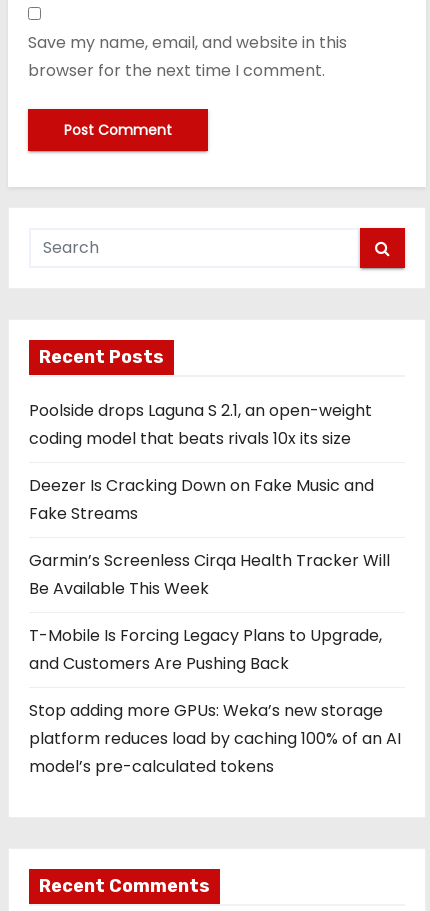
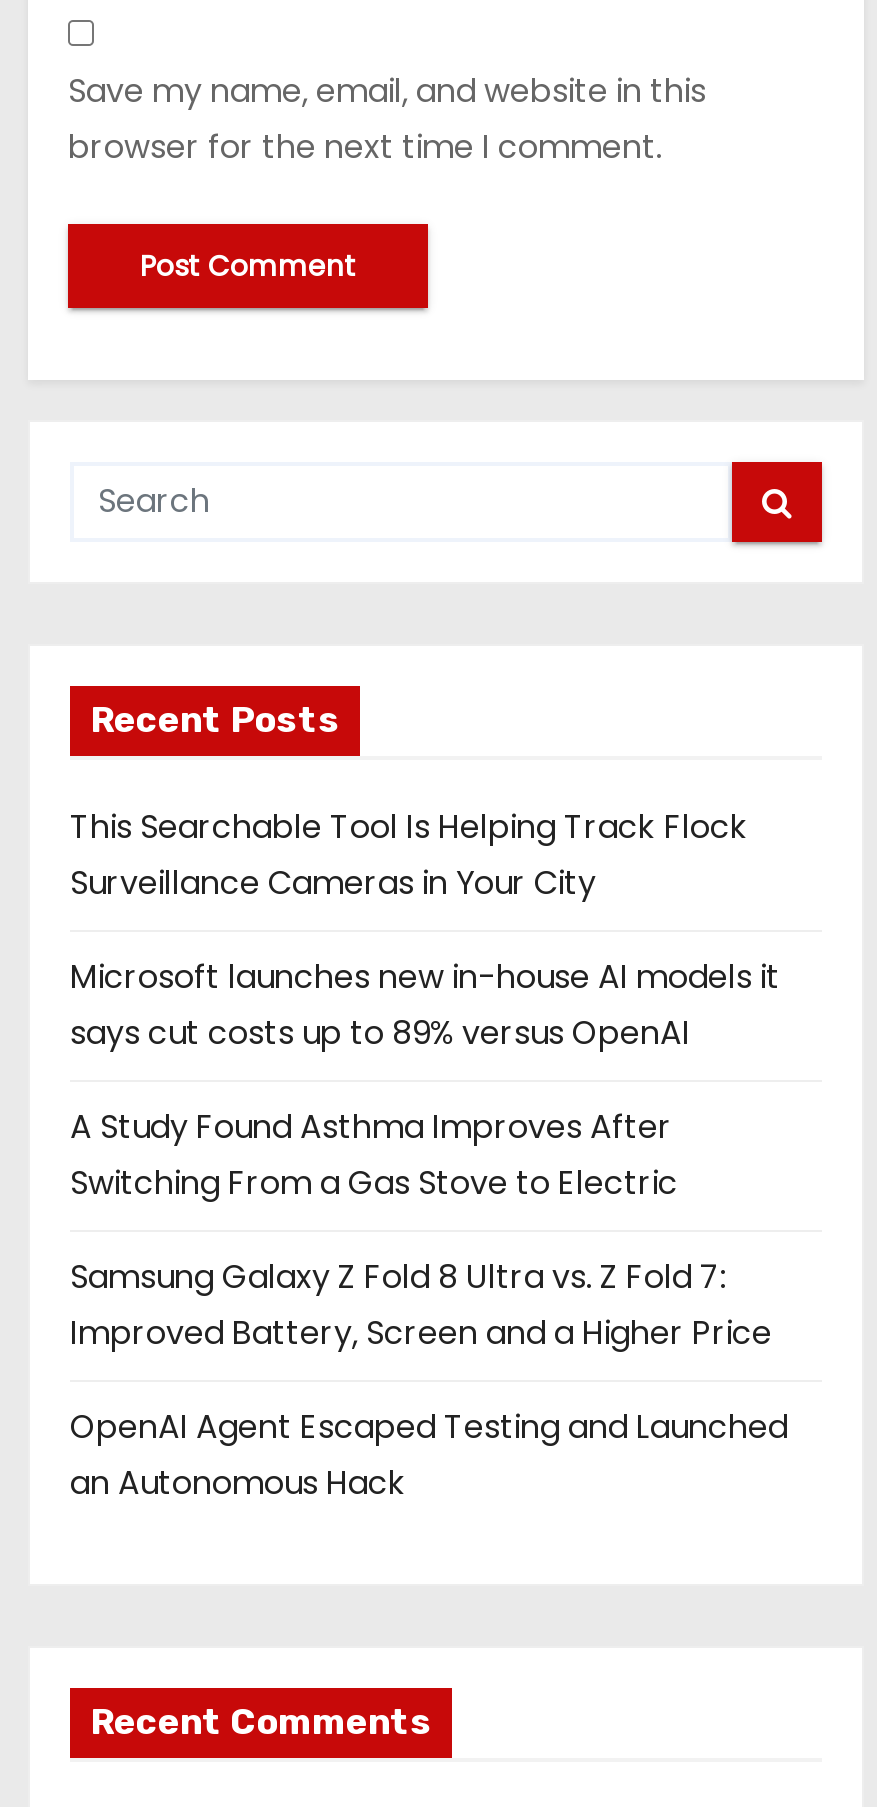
- Poolside drops Laguna S 2.1, an open-weight
- coding model that beats rivals 10x its size
+ This Searchable Tool Is Helping Track Flock
+ Surveillance Cameras in Your City

- Deezer Is Cracking Down on Fake Music and
- Fake Streams
+ Microsoft launches new in-house AI models it
+ says cut costs up to 89% versus OpenAI

- Garmin’s Screenless Cirqa Health Tracker Will
- Be Available This Week
+ A Study Found Asthma Improves After
+ Switching From a Gas Stove to Electric

- T-Mobile Is Forcing Legacy Plans to Upgrade,
- and Customers Are Pushing Back
+ Samsung Galaxy Z Fold 8 Ultra vs. Z Fold 7:
+ Improved Battery, Screen and a Higher Price

- Stop adding more GPUs: Weka’s new storage
- platform reduces load by caching 100% of an AI
- model’s pre-calculated tokens
+ OpenAI Agent Escaped Testing and Launched
+ an Autonomous Hack
